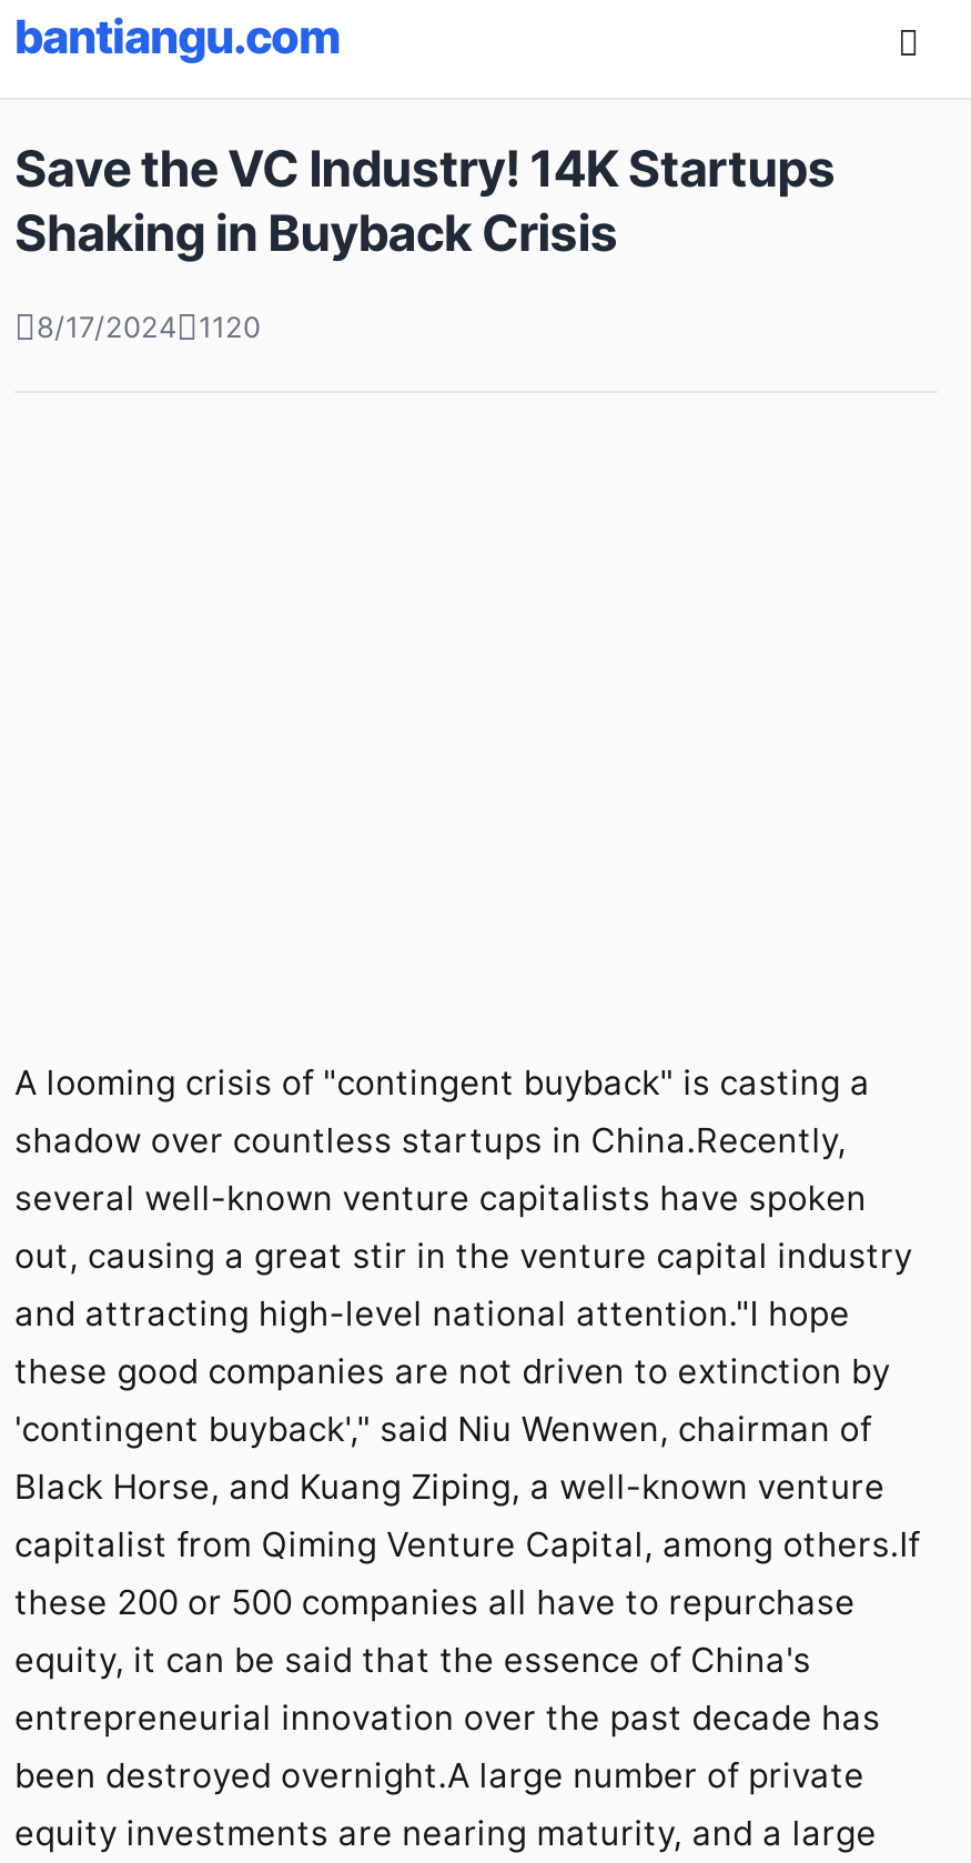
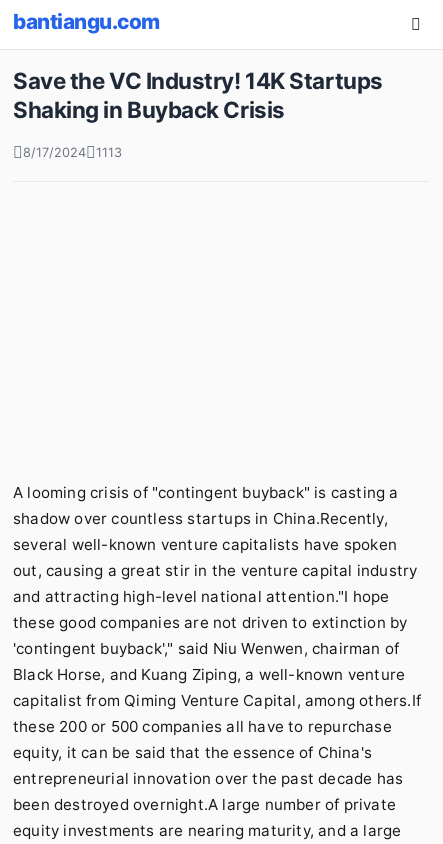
- 8/17/2024 1120
+ 8/17/2024 1113
